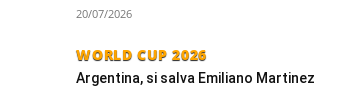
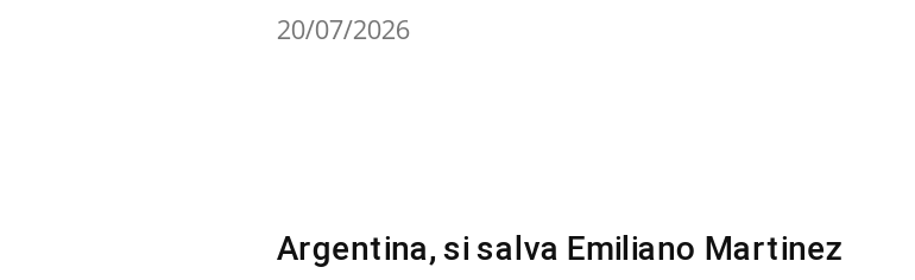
- WORLD CUP 2026
